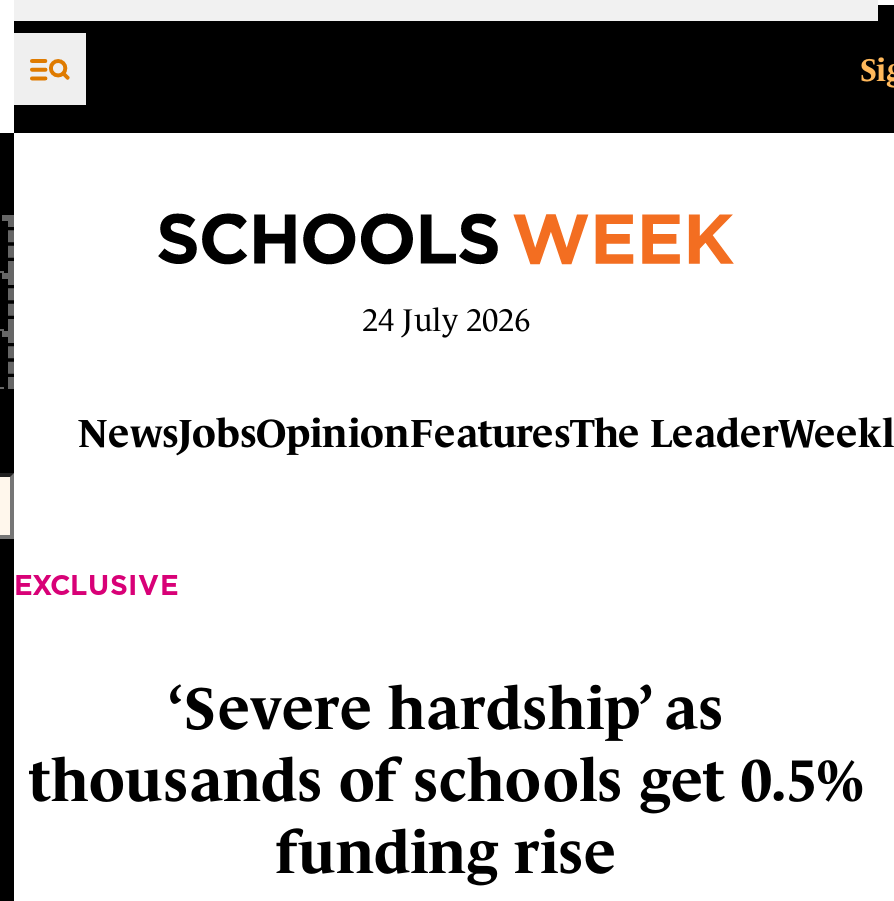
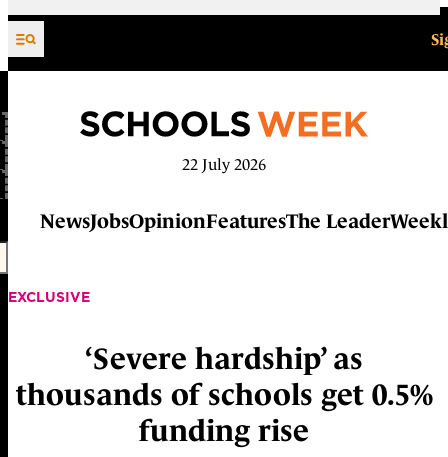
- 24 July 2026
+ 22 July 2026
